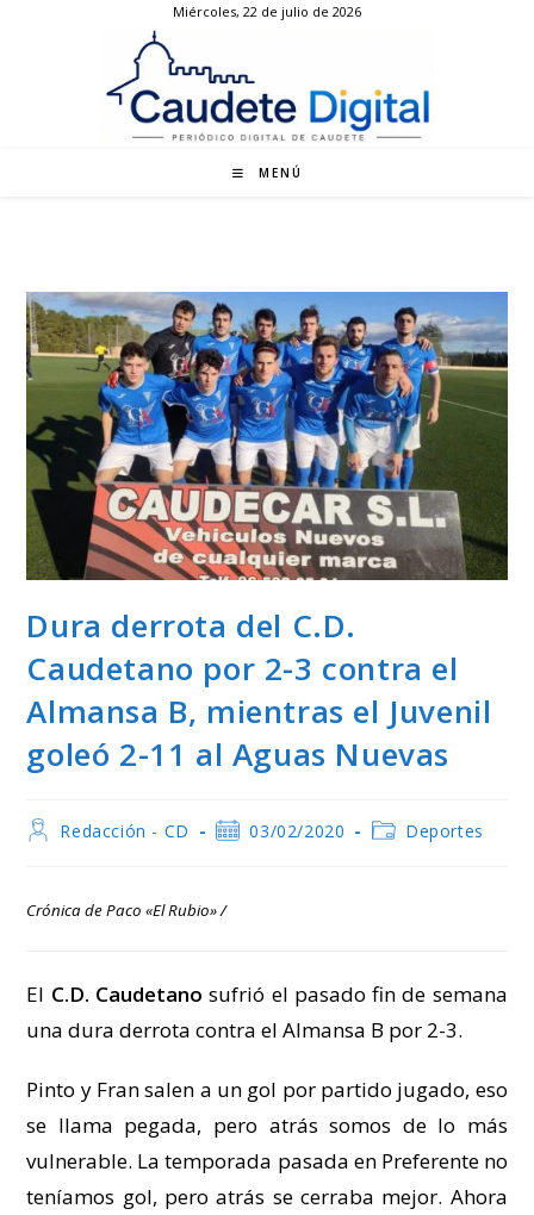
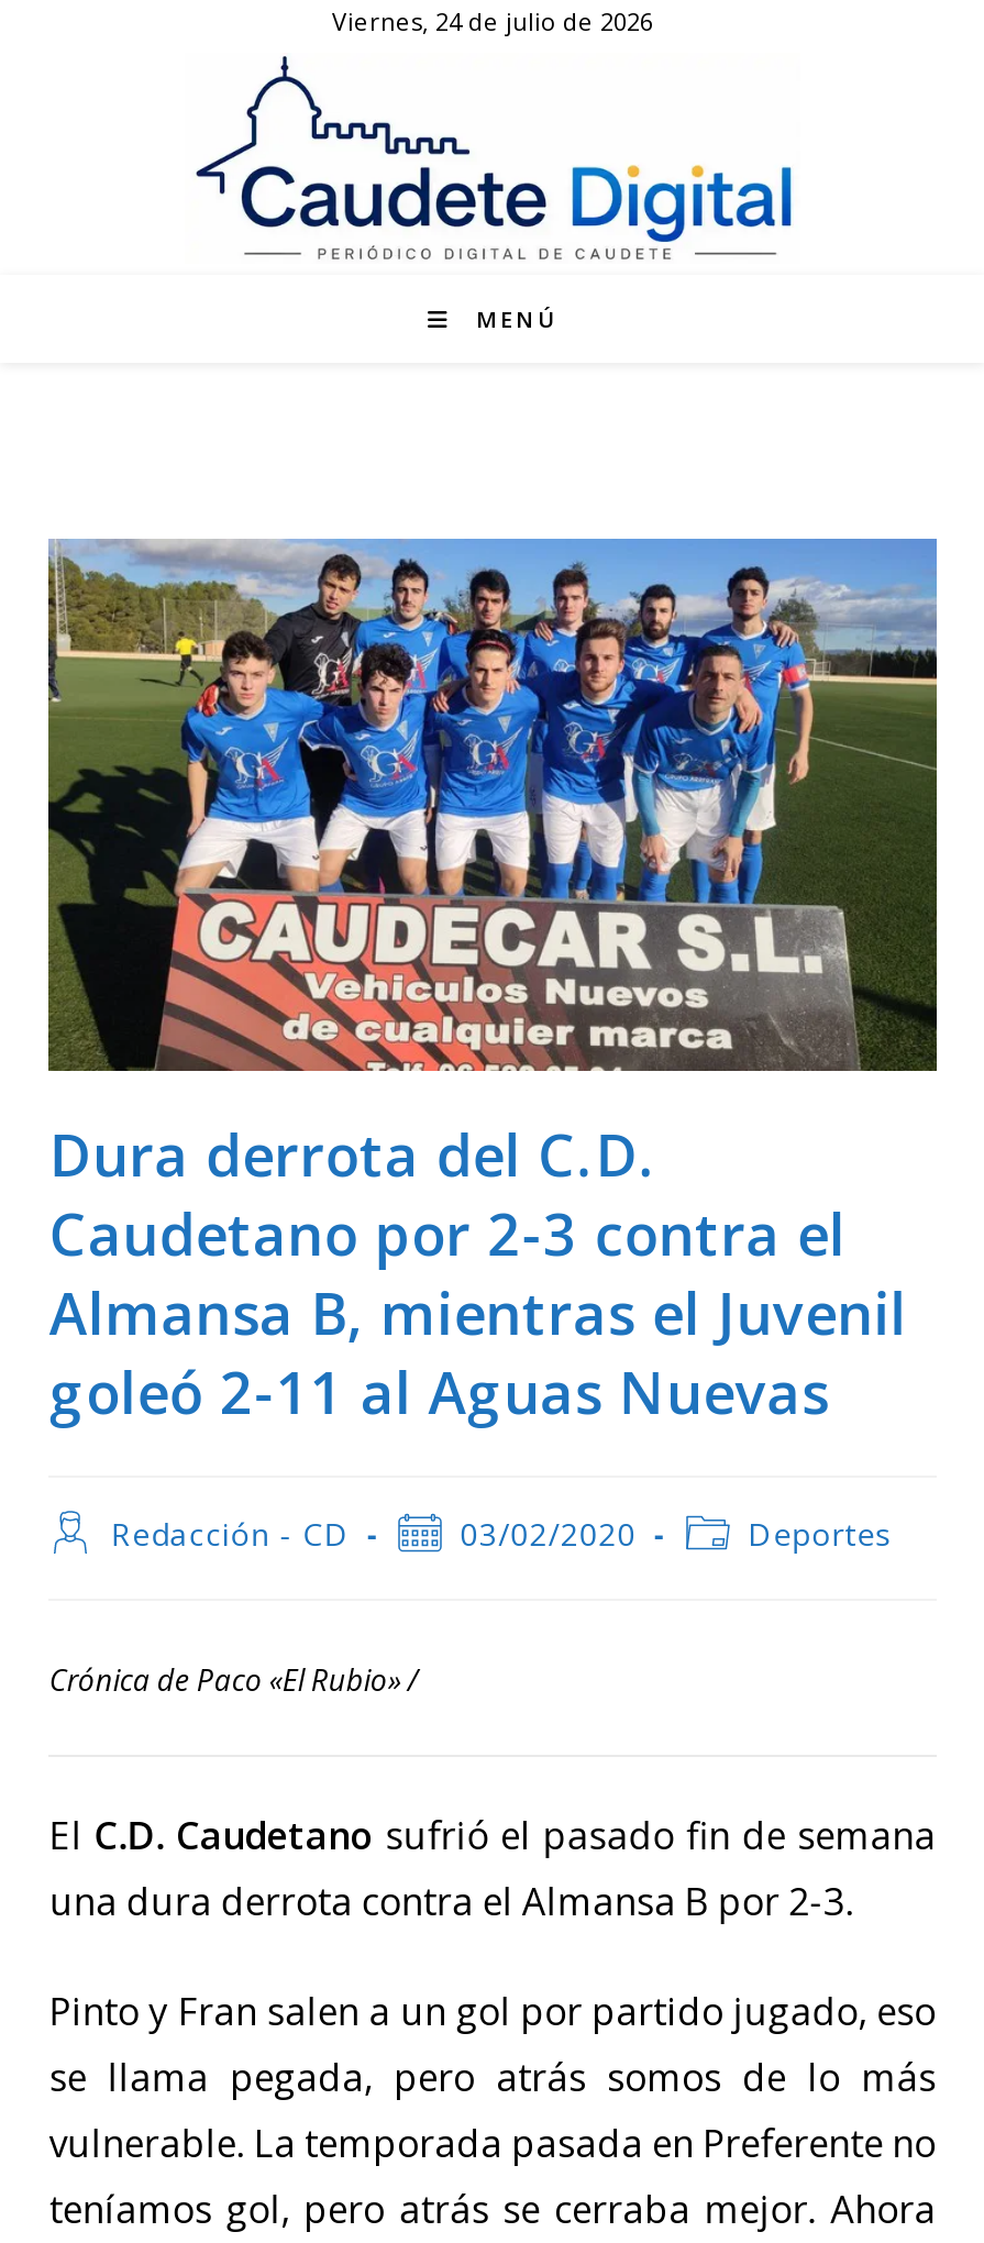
- Miércoles, 22 de julio de 2026
+ Viernes, 24 de julio de 2026
